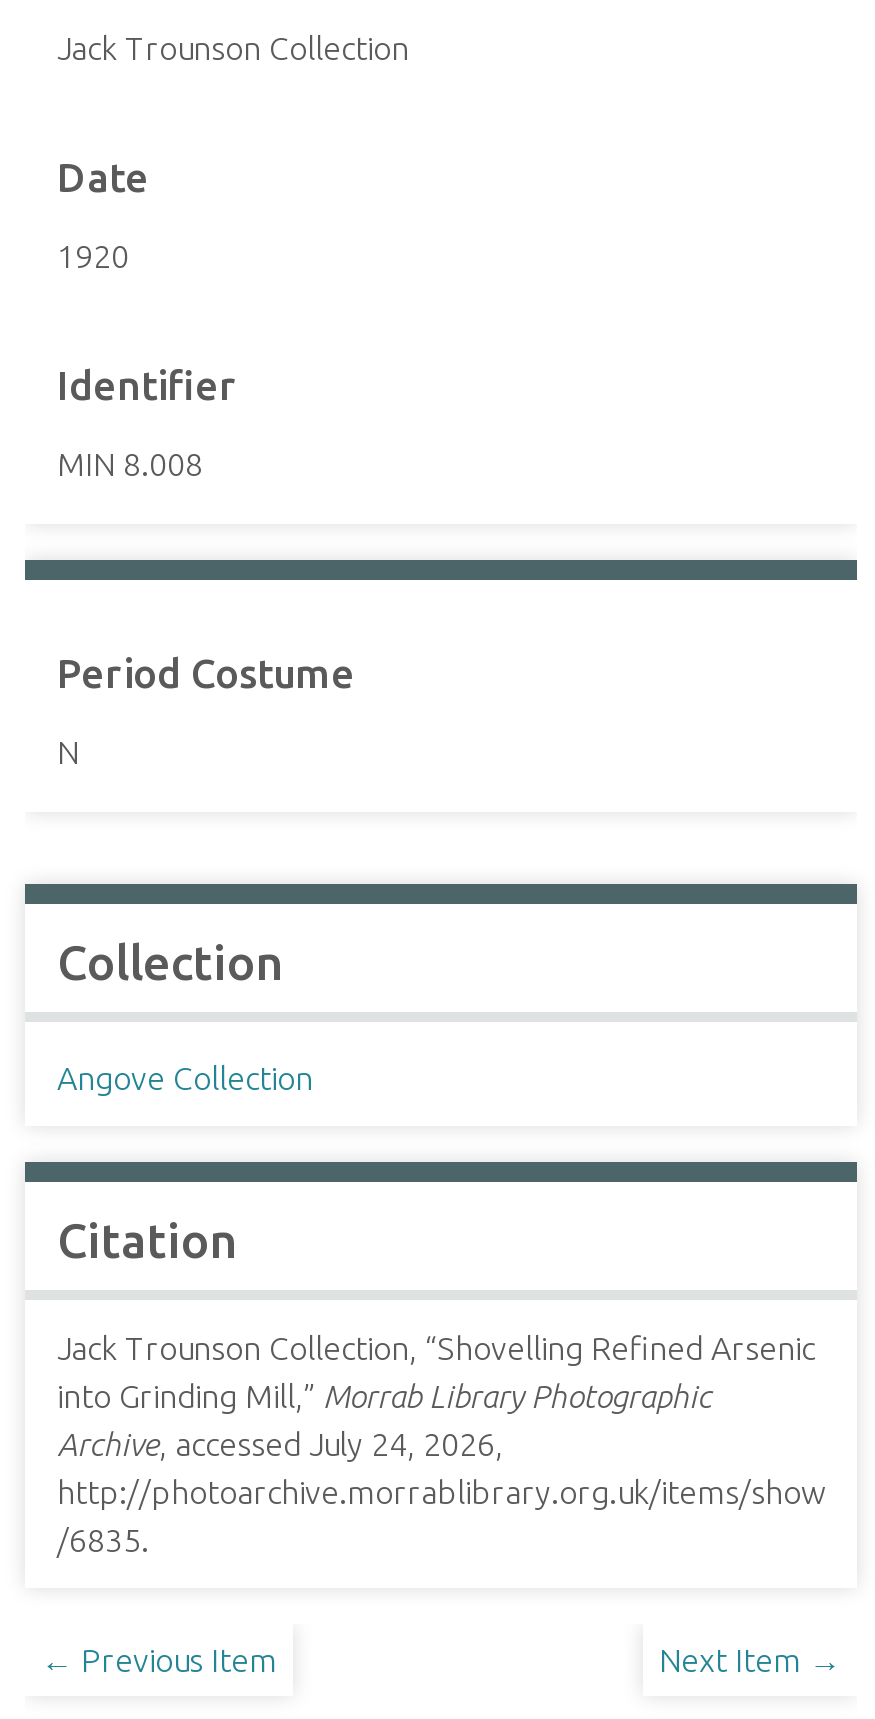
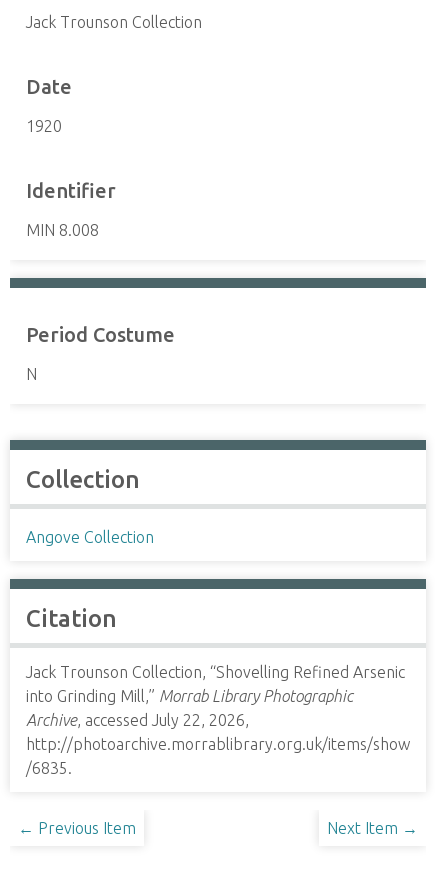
- Archive, accessed July 24, 2026,
+ Archive, accessed July 22, 2026,
